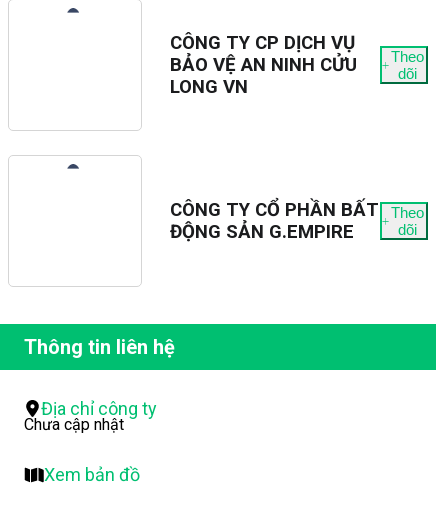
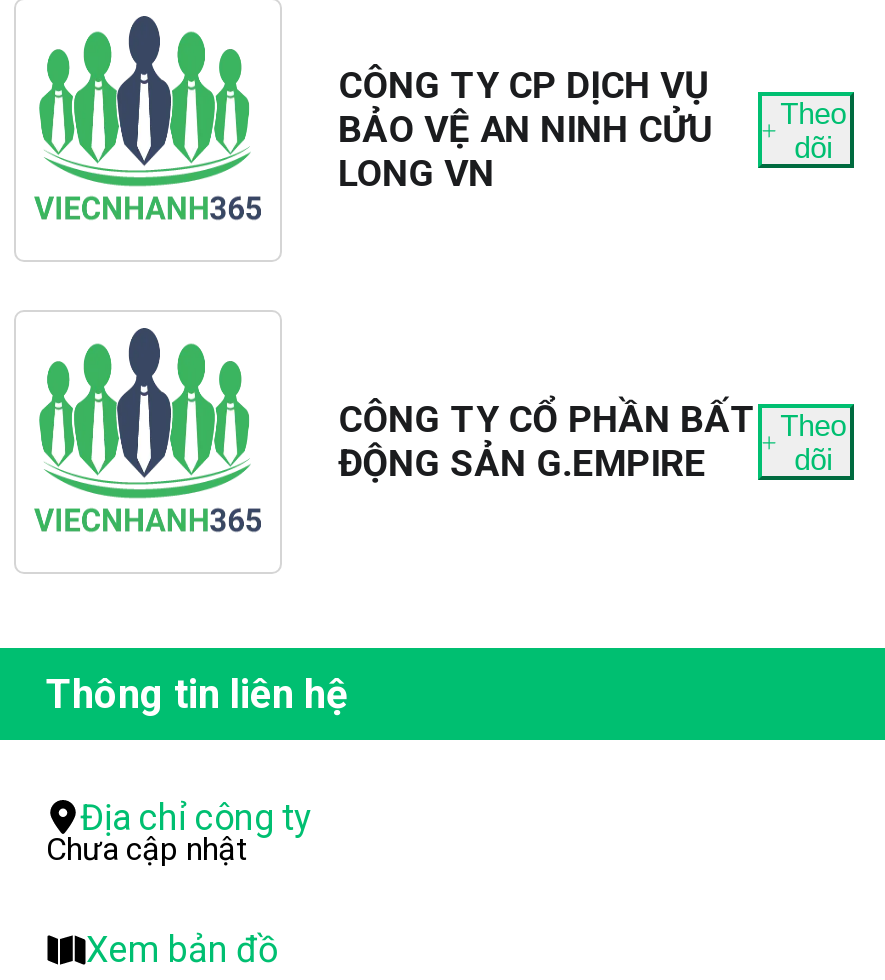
+ [image]

+ [image]
